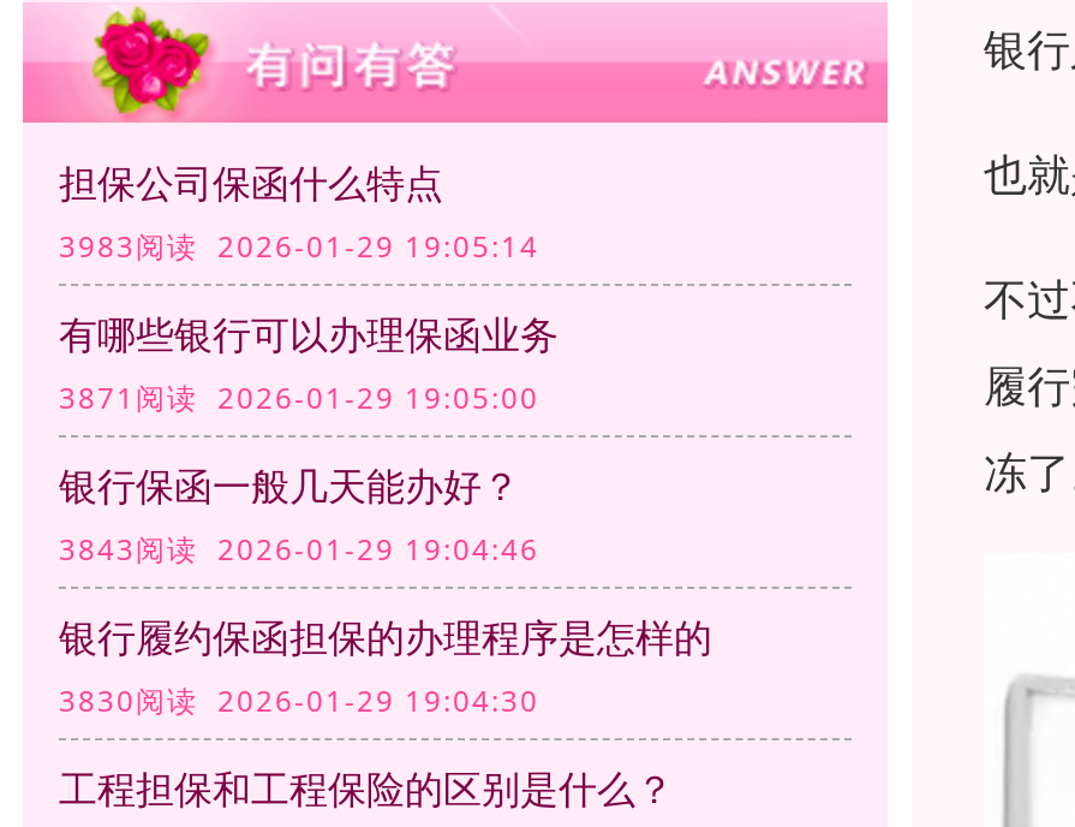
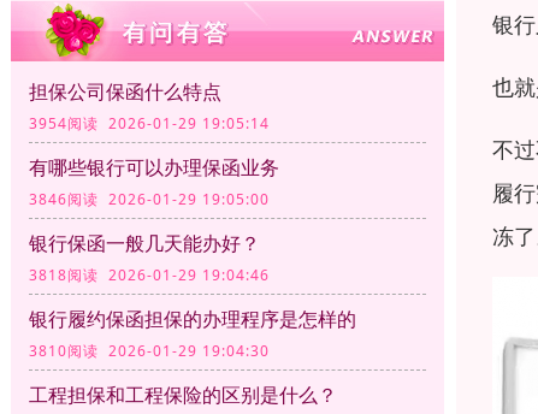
- 3983阅读 2026-01-29 19:05:14
+ 3954阅读 2026-01-29 19:05:14

- 3871阅读 2026-01-29 19:05:00
+ 3846阅读 2026-01-29 19:05:00

- 3843阅读 2026-01-29 19:04:46
+ 3818阅读 2026-01-29 19:04:46

- 3830阅读 2026-01-29 19:04:30
+ 3810阅读 2026-01-29 19:04:30
